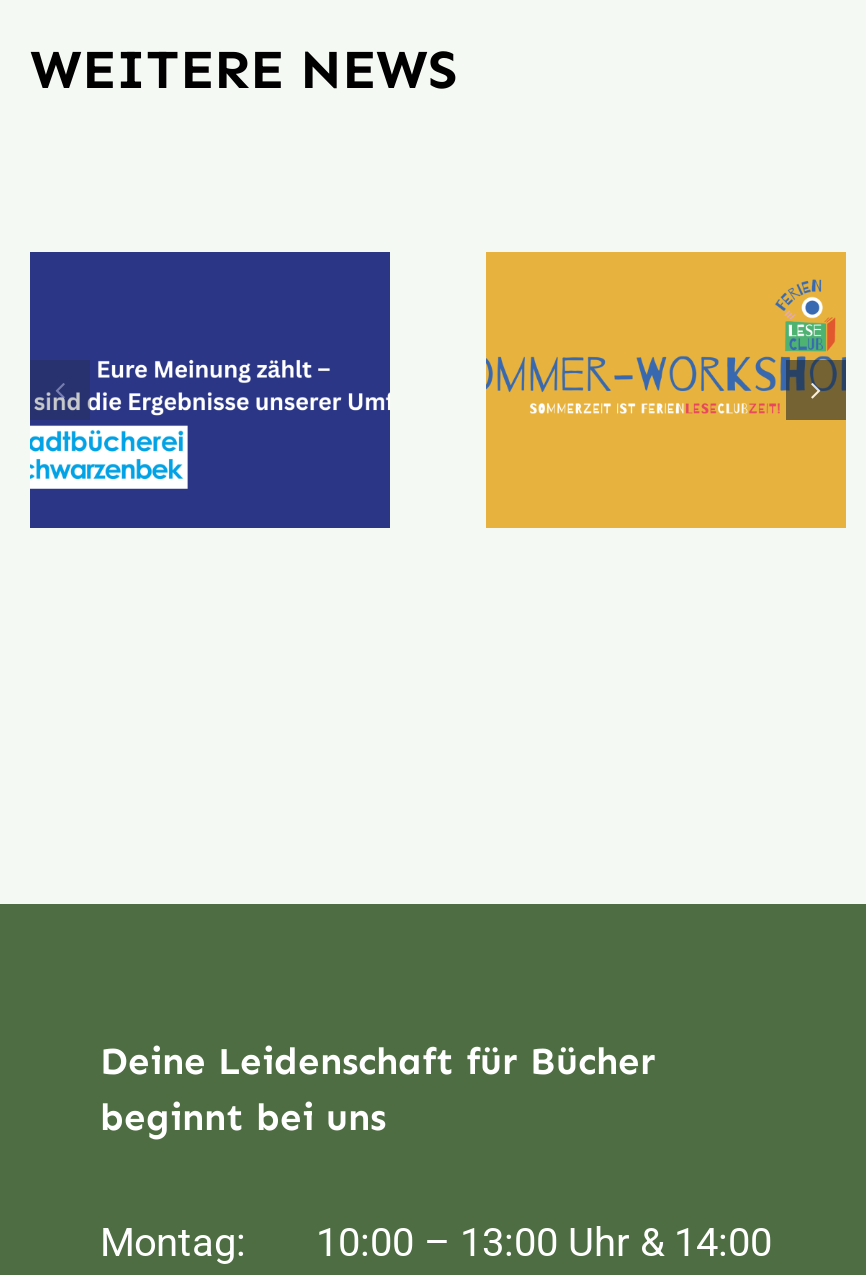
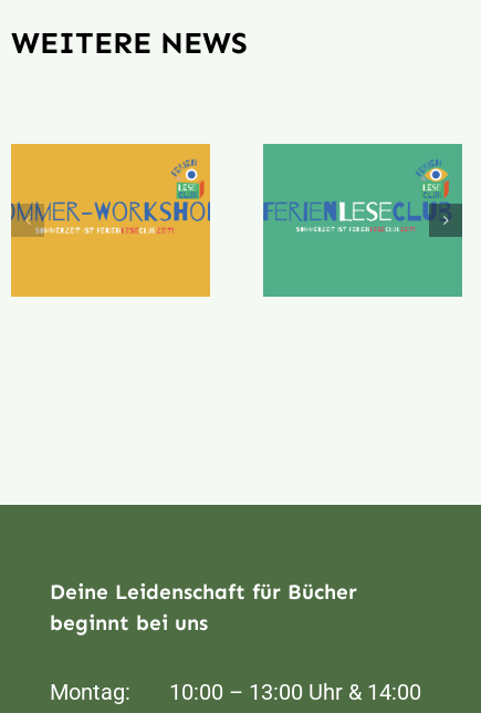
- [image]
+ [image]

- [image]
+ [image]
